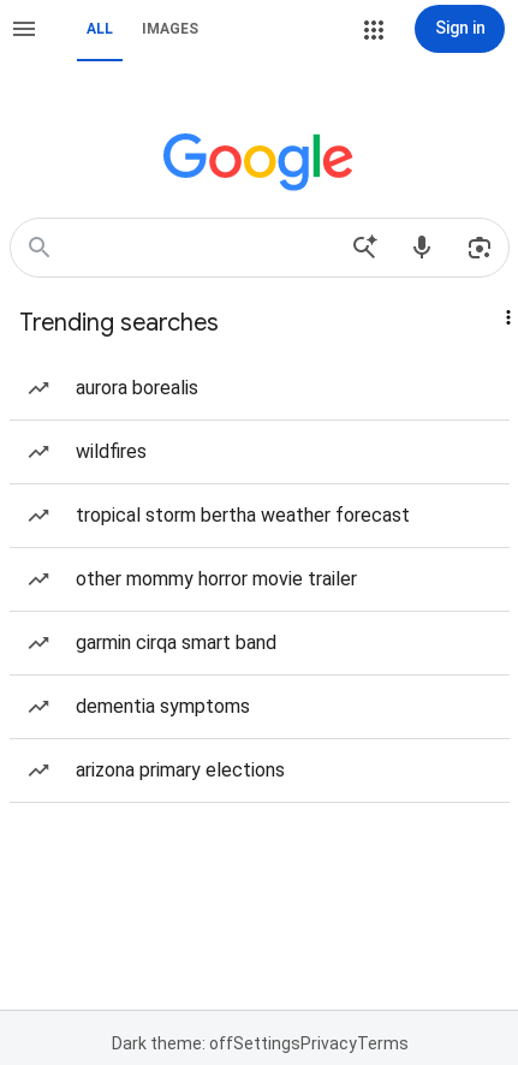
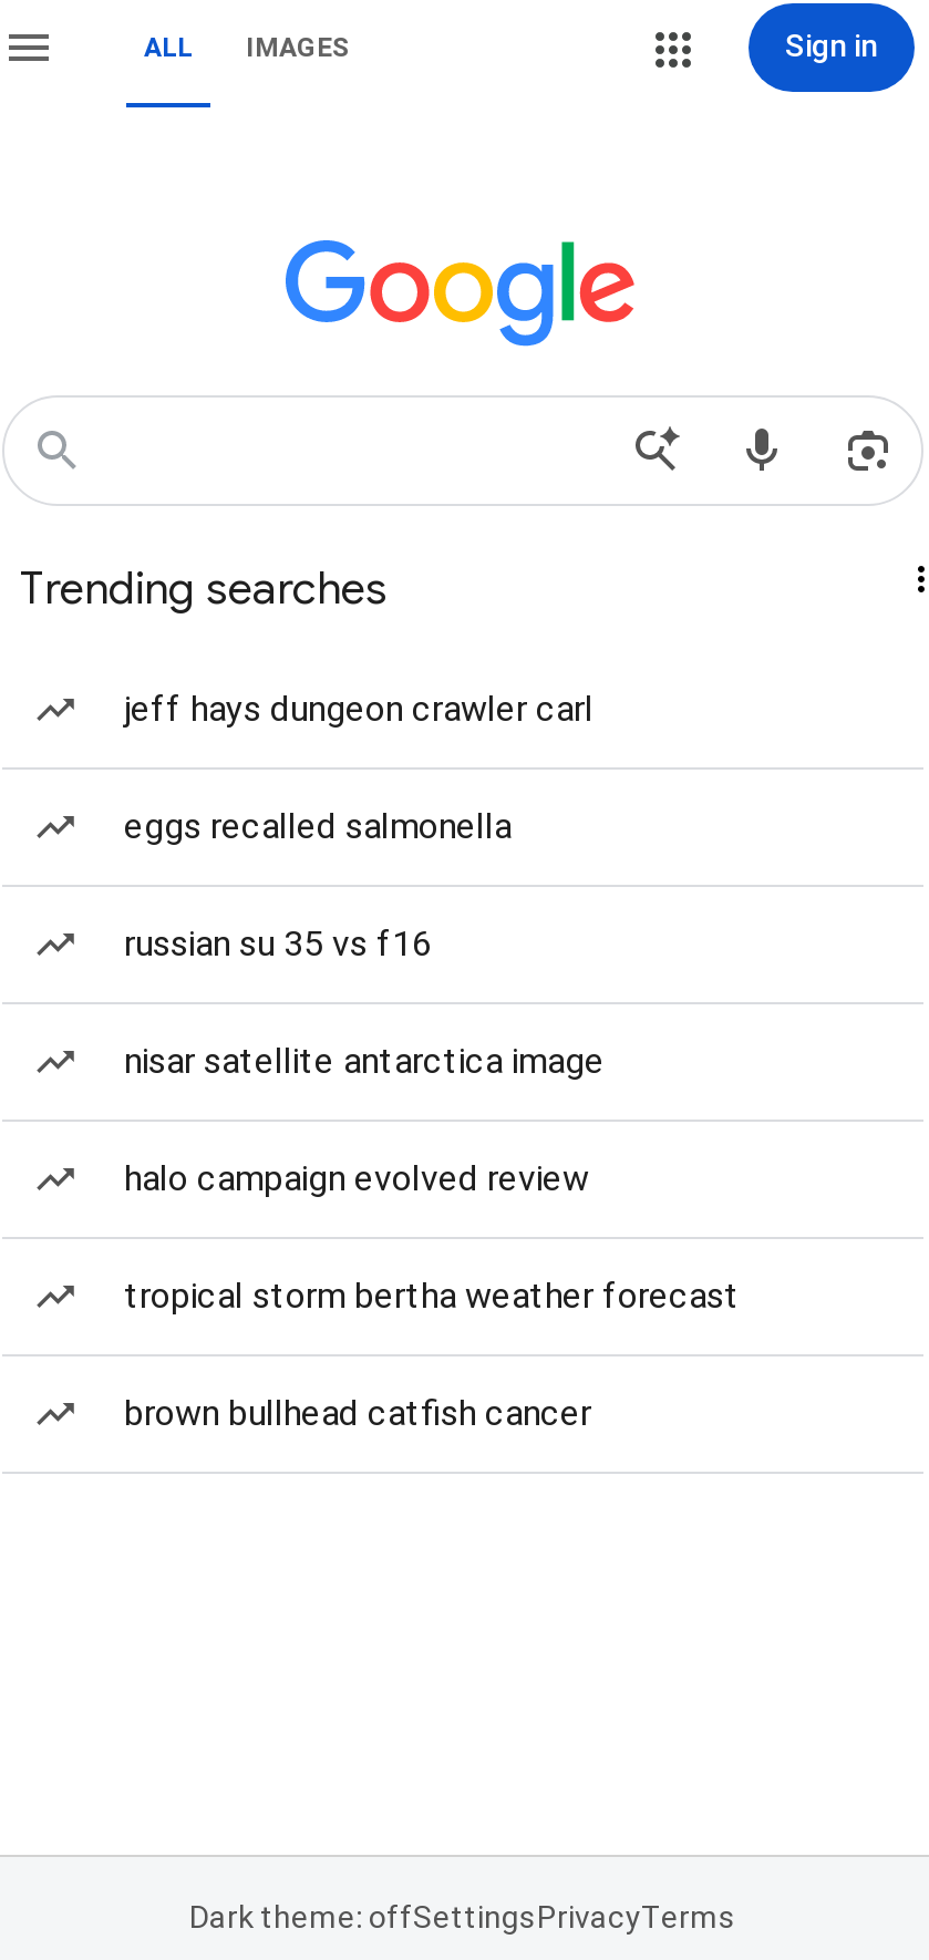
- aurora borealis
- wildfires
+ jeff hays dungeon crawler carl
+ eggs recalled salmonella
+ russian su 35 vs f16
+ nisar satellite antarctica image
+ halo campaign evolved review

moved down: tropical storm bertha weather forecast

- other mommy horror movie trailer
- garmin cirqa smart band
- dementia symptoms
- arizona primary elections
+ brown bullhead catfish cancer
